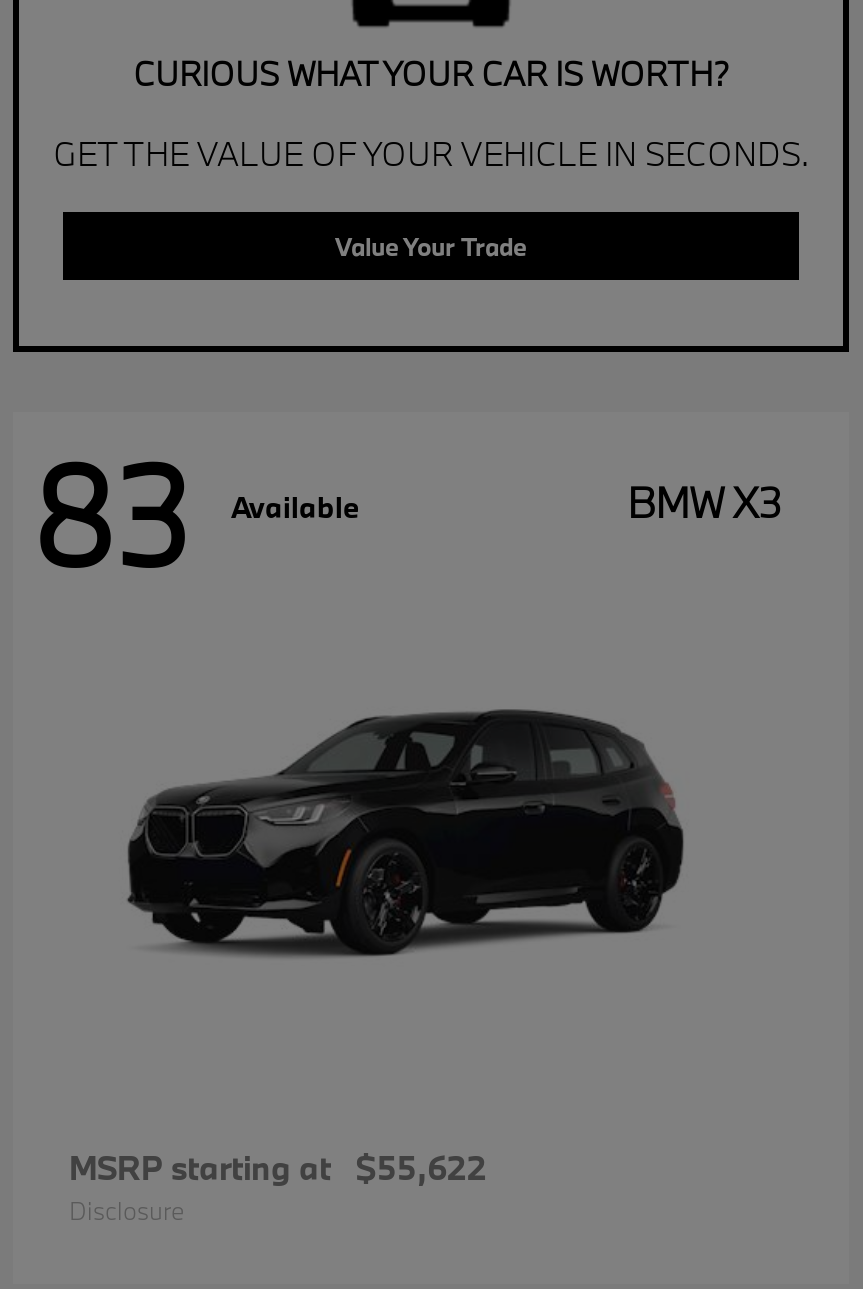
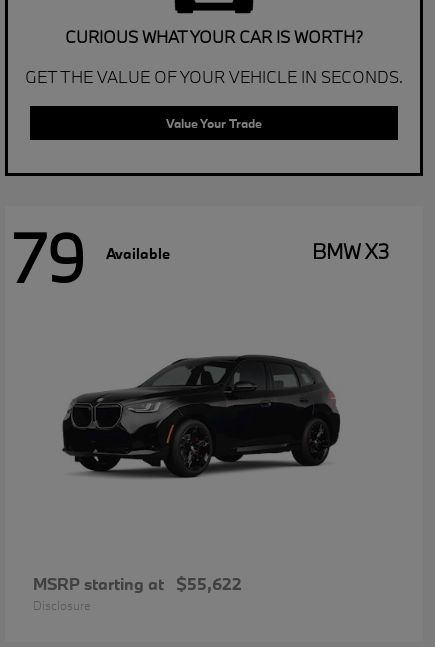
- 83 Available
+ 79 Available
